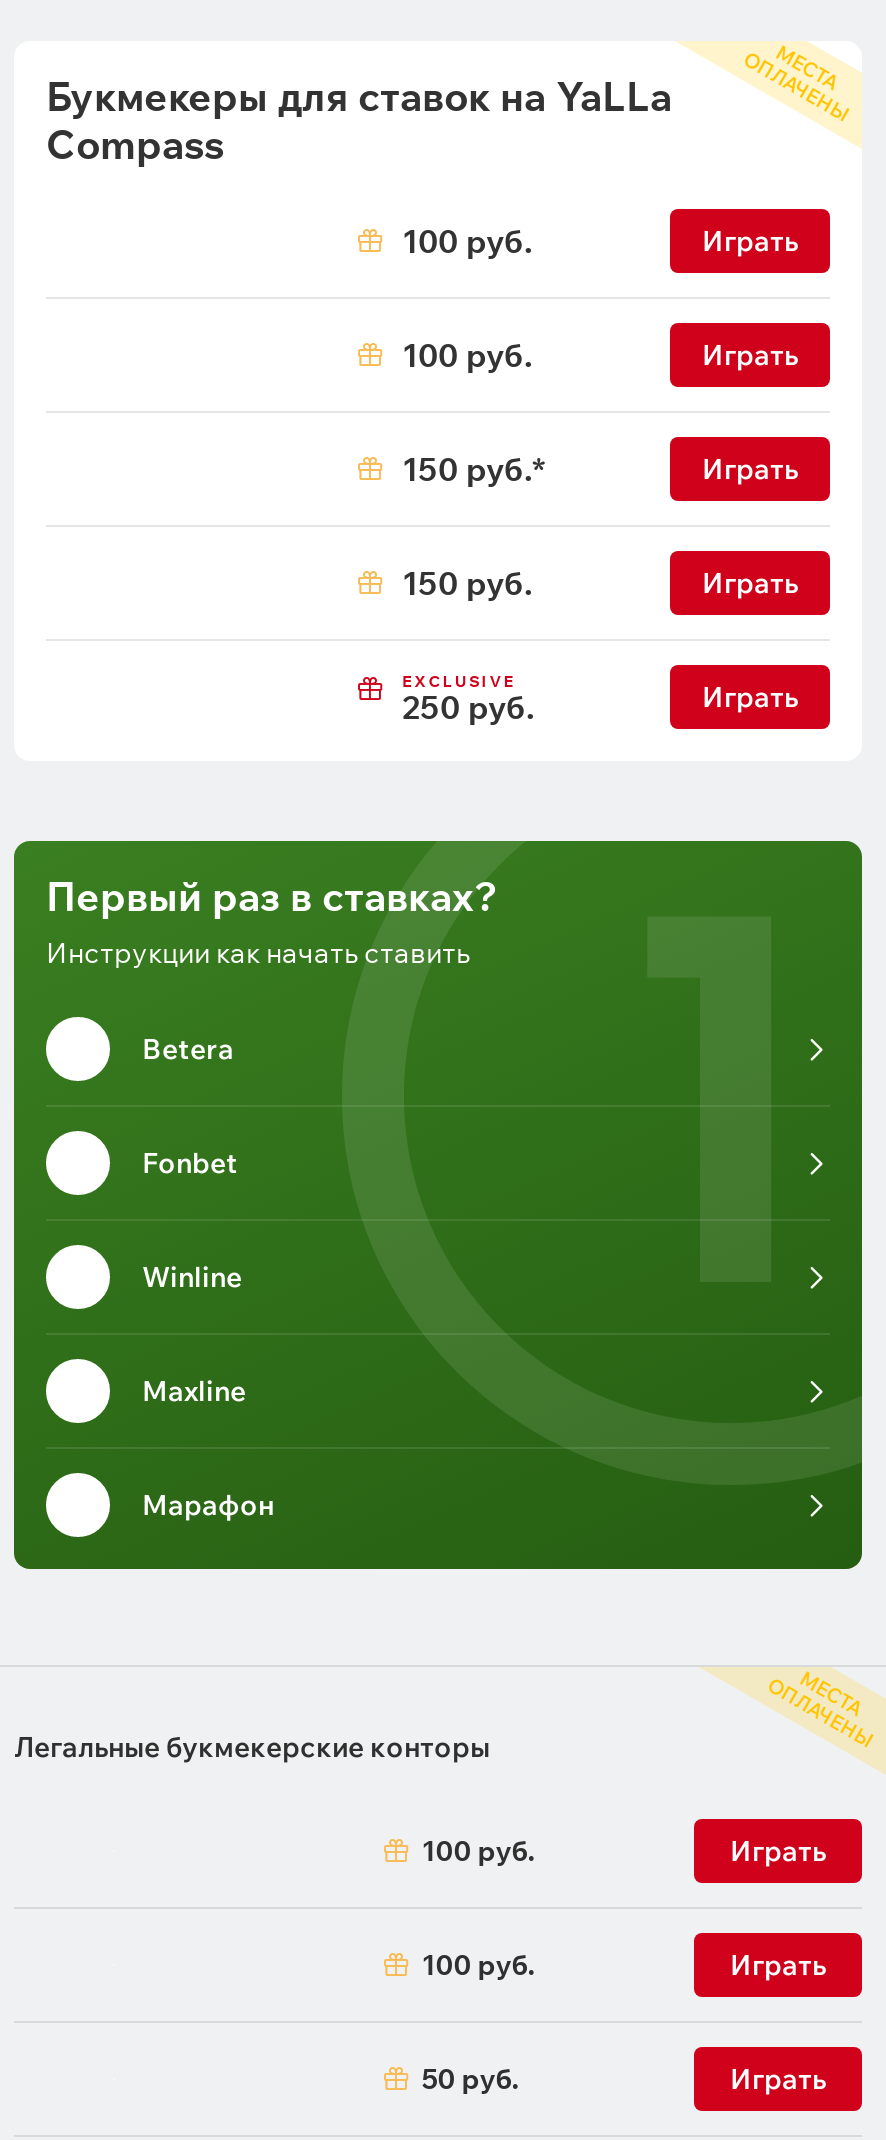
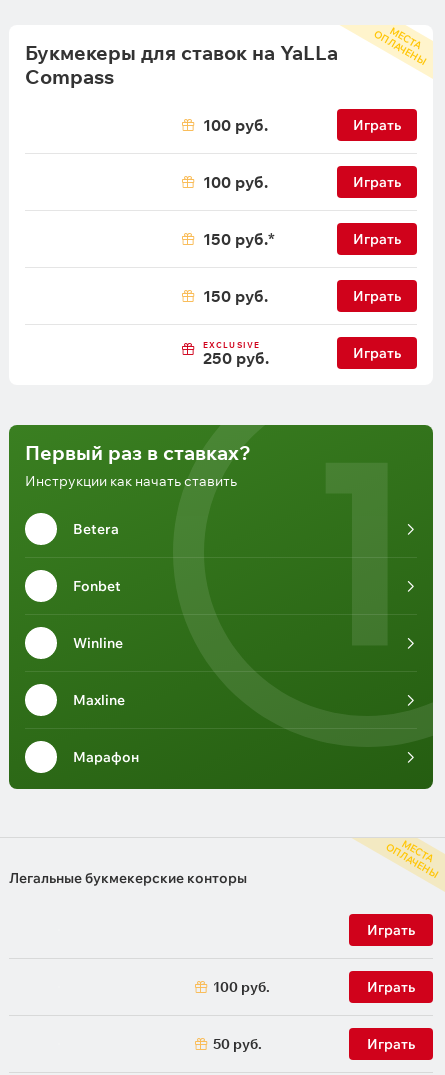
- 100 руб.
